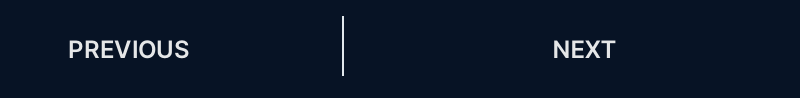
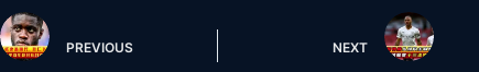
+ [image]

+ [image]
